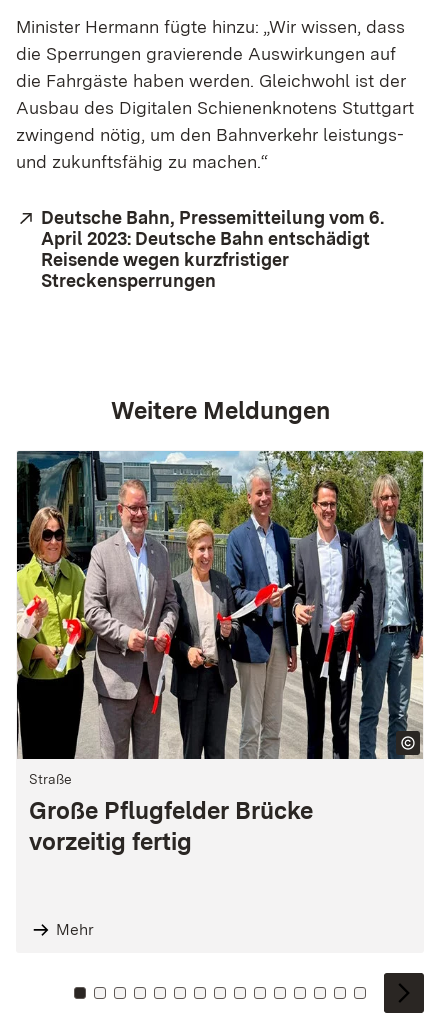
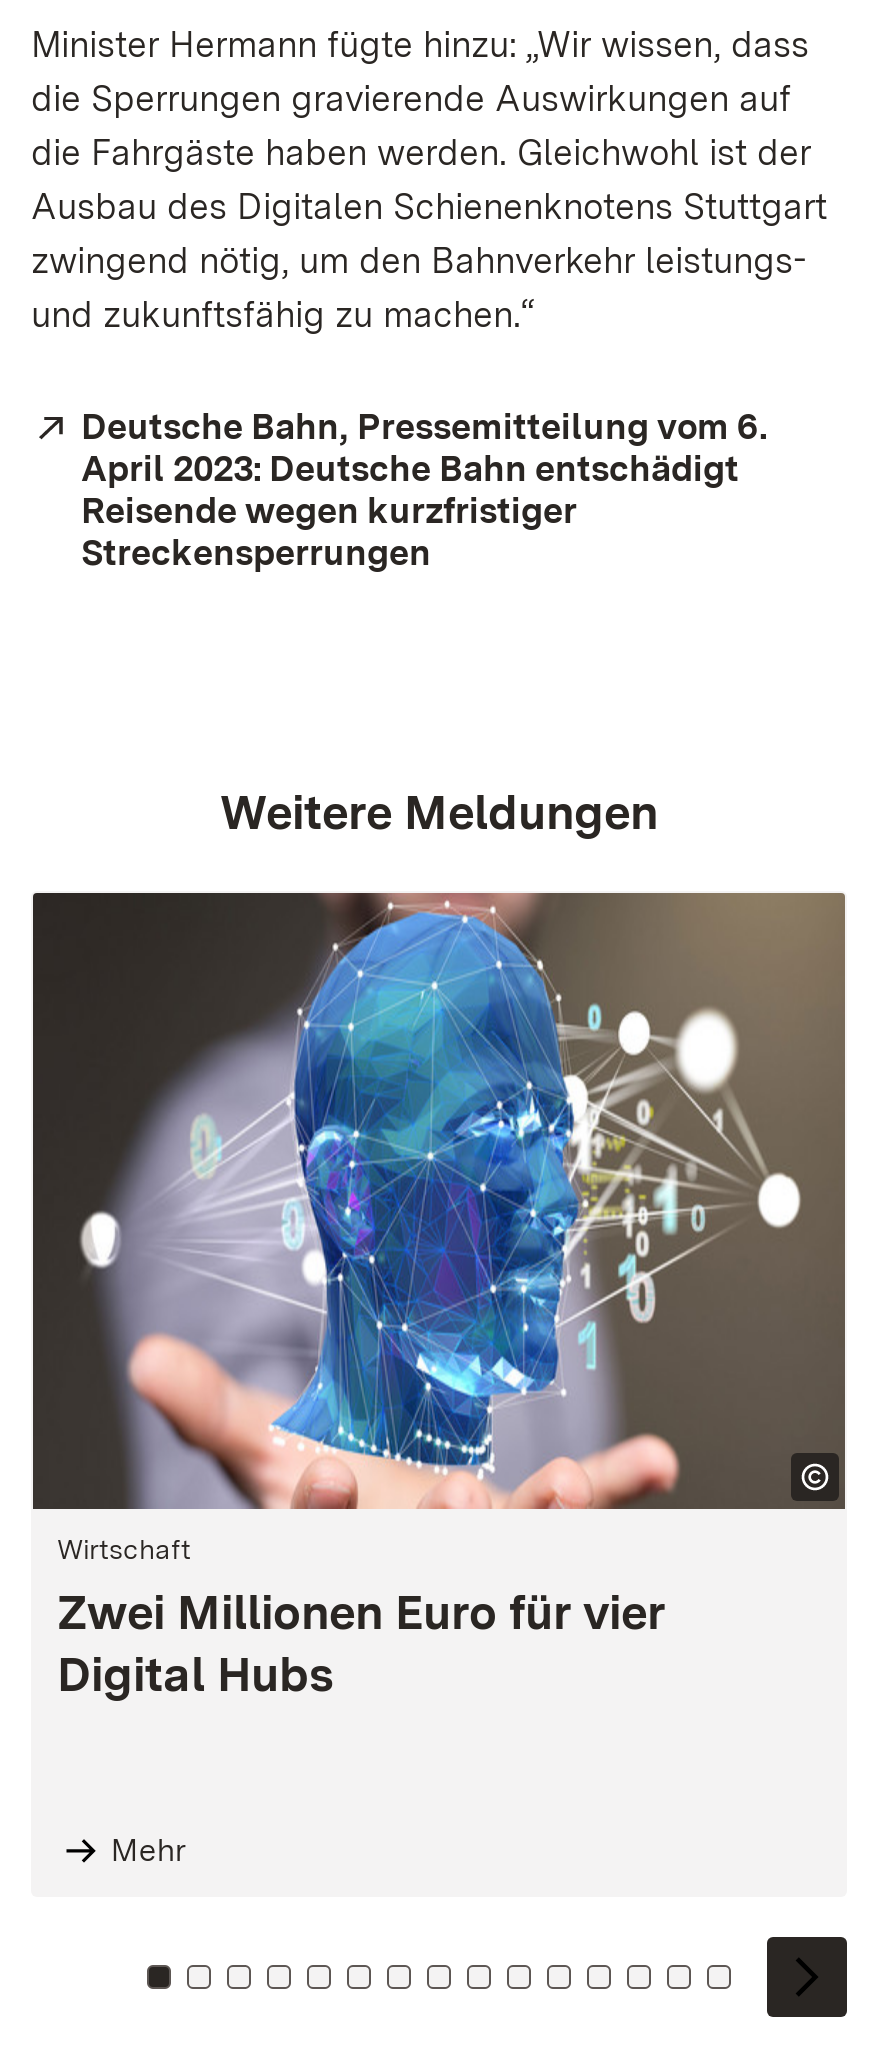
- [image]
- Straße
- Große Pflugfelder Brücke
- vorzeitig fertig
+ [image]
+ Wirtschaft
+ Zwei Millionen Euro für vier
+ Digital Hubs
